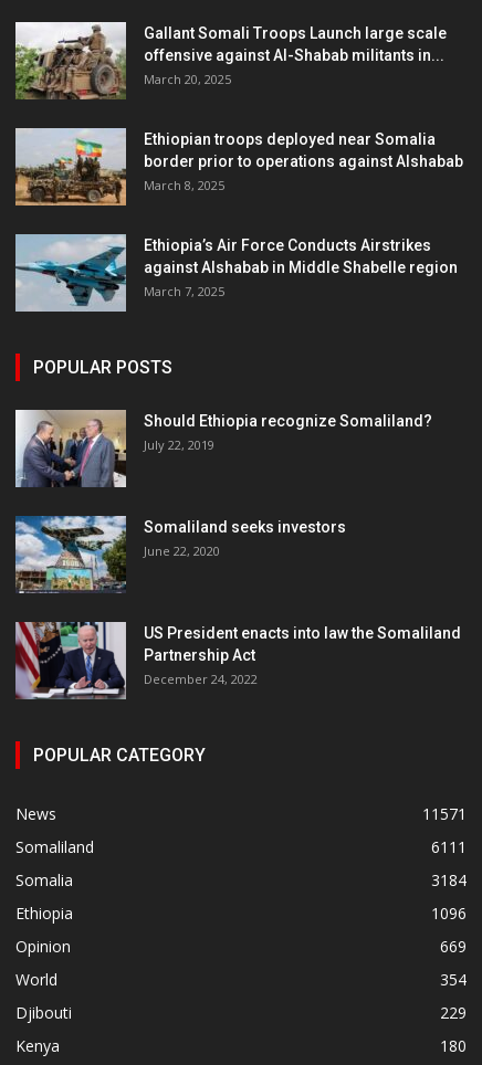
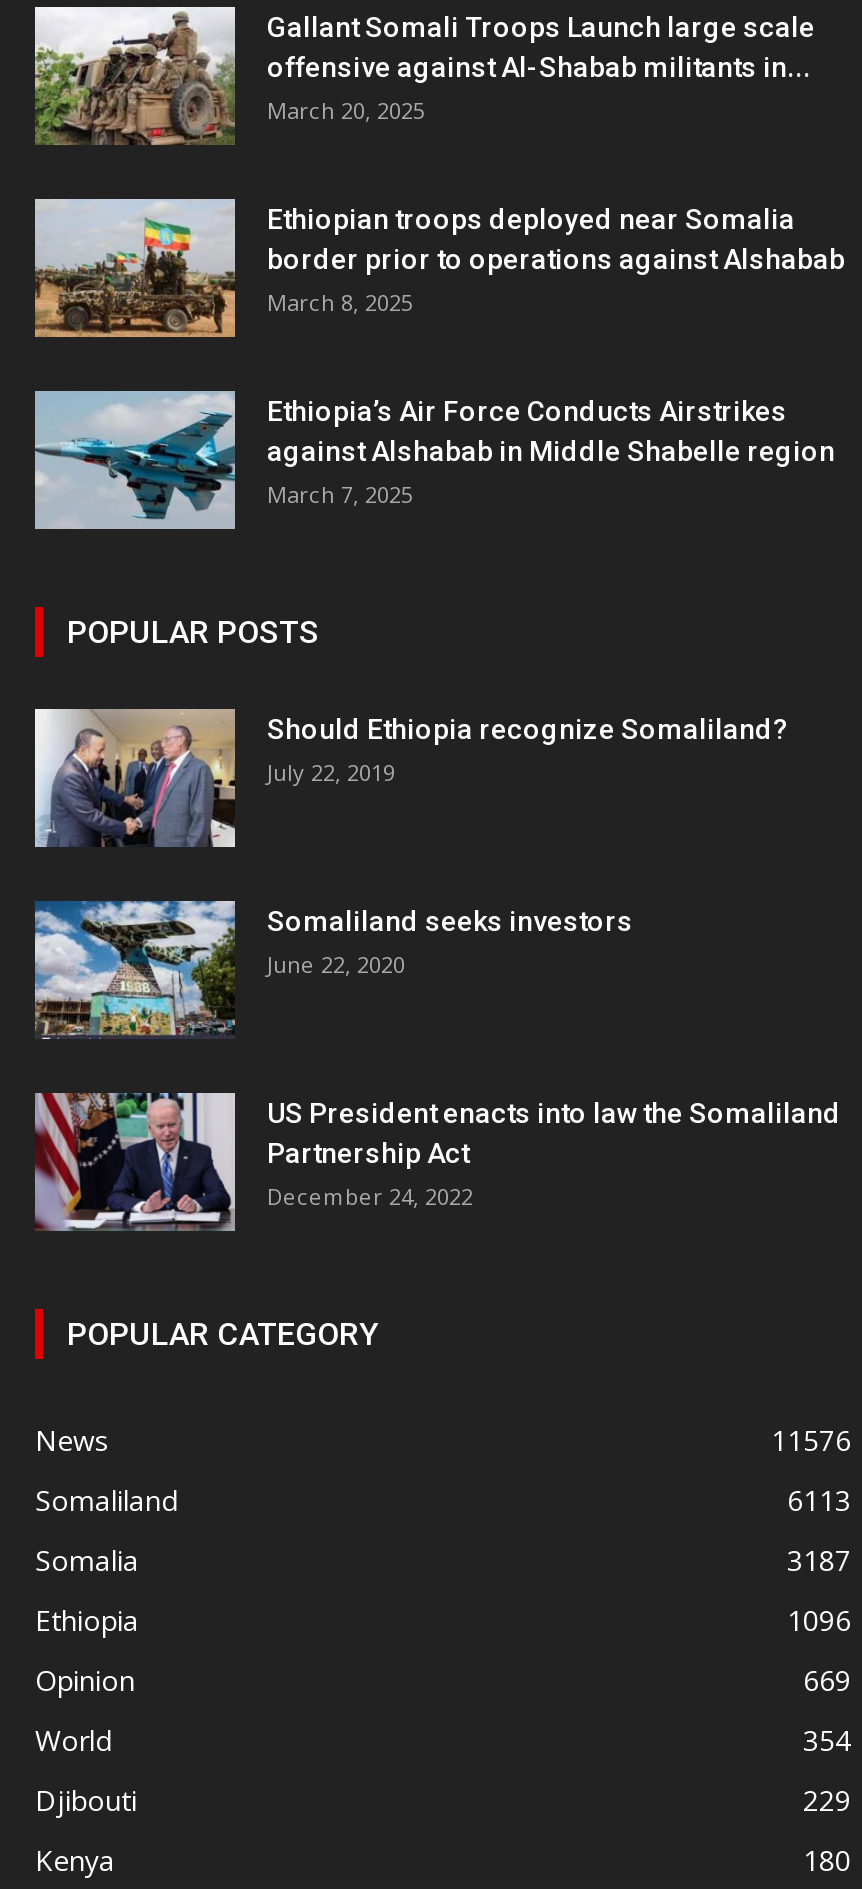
- 11571
+ 11576

- 6111
+ 6113

- 3184
+ 3187
